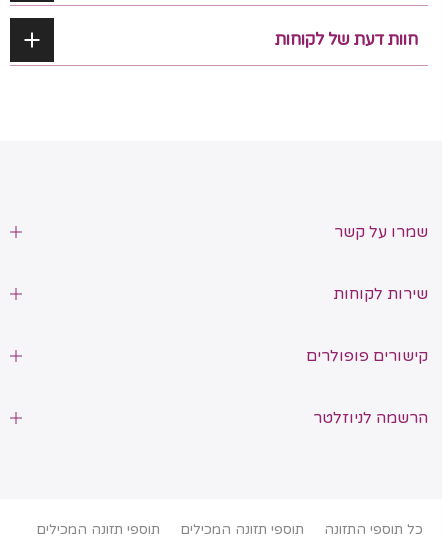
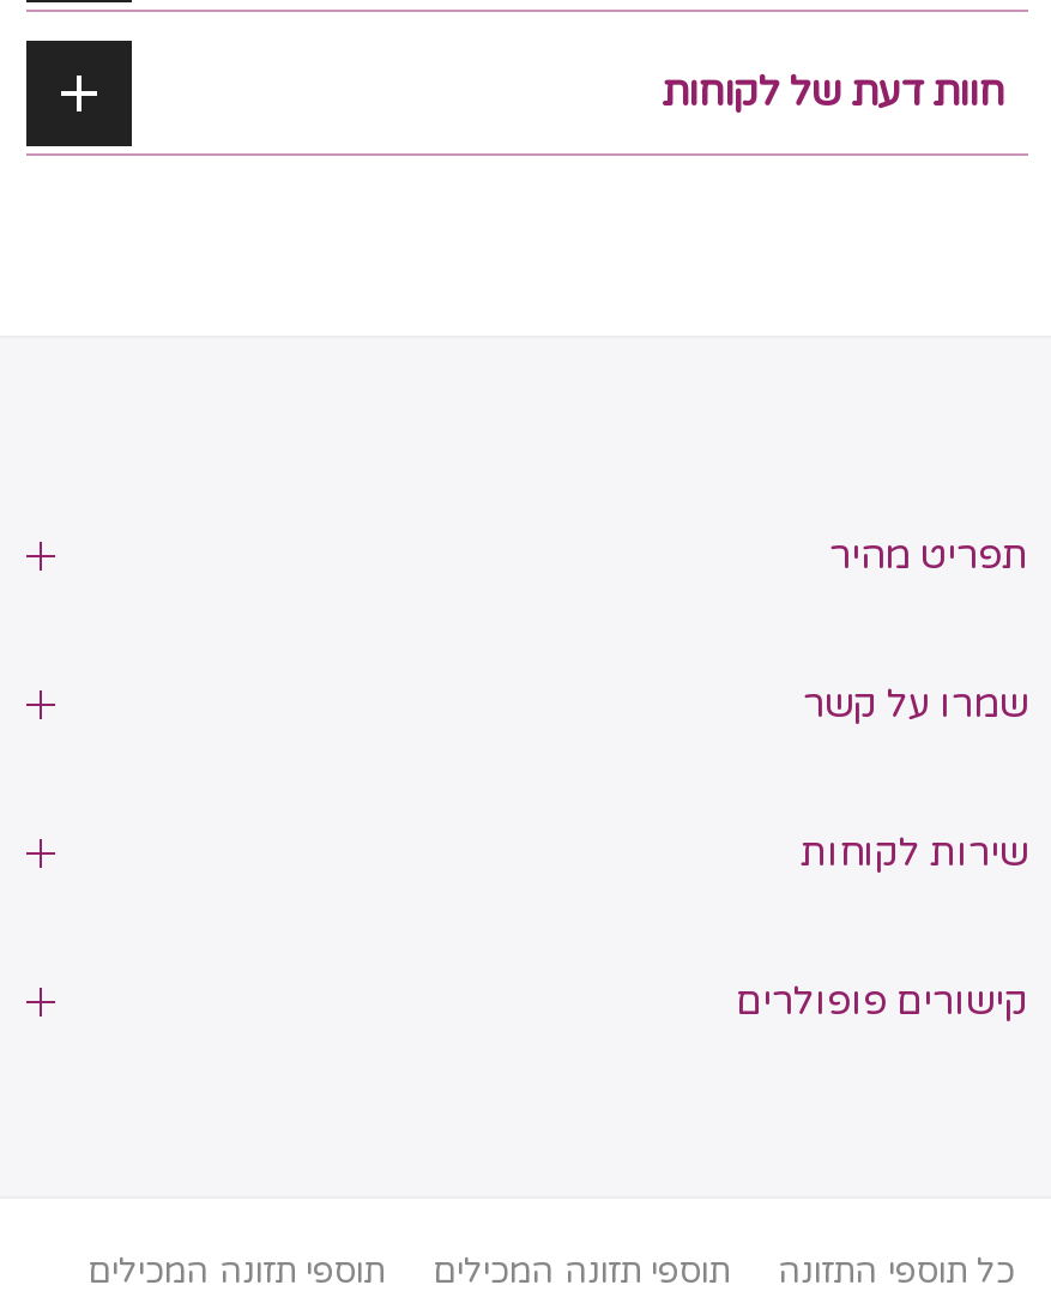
+ תפריט מהיר

moved down: שמרו על קשר | שירות לקוחות | קישורים פופולרים

- הרשמה לניוזלטר
